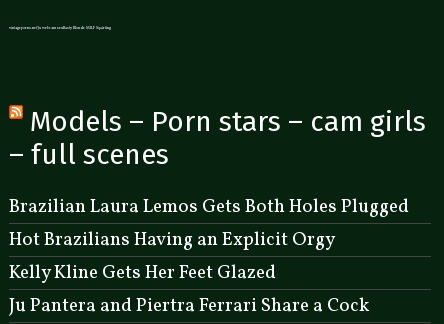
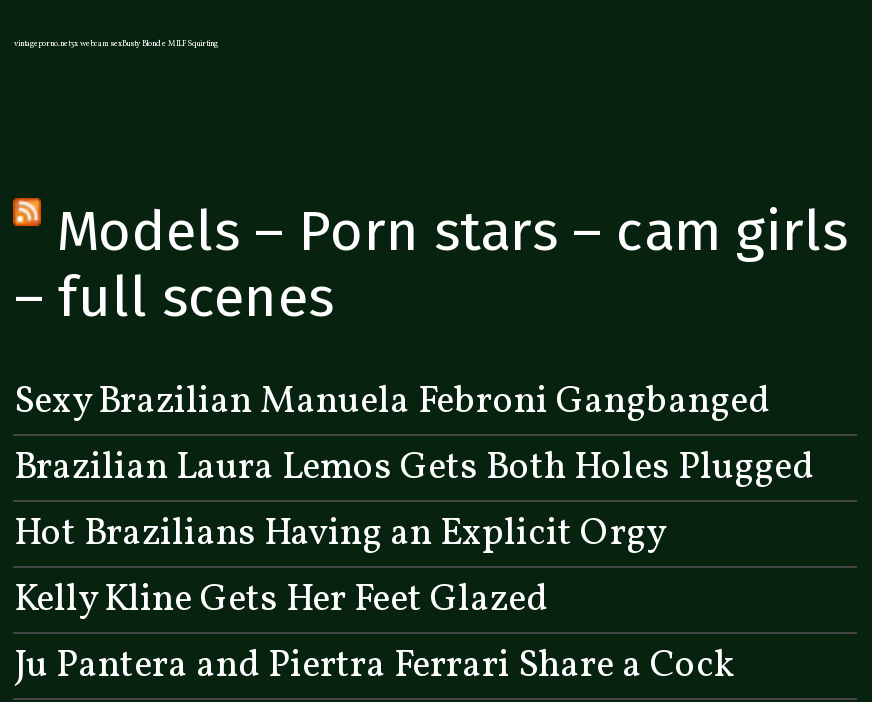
+ Sexy Brazilian Manuela Febroni Gangbanged
